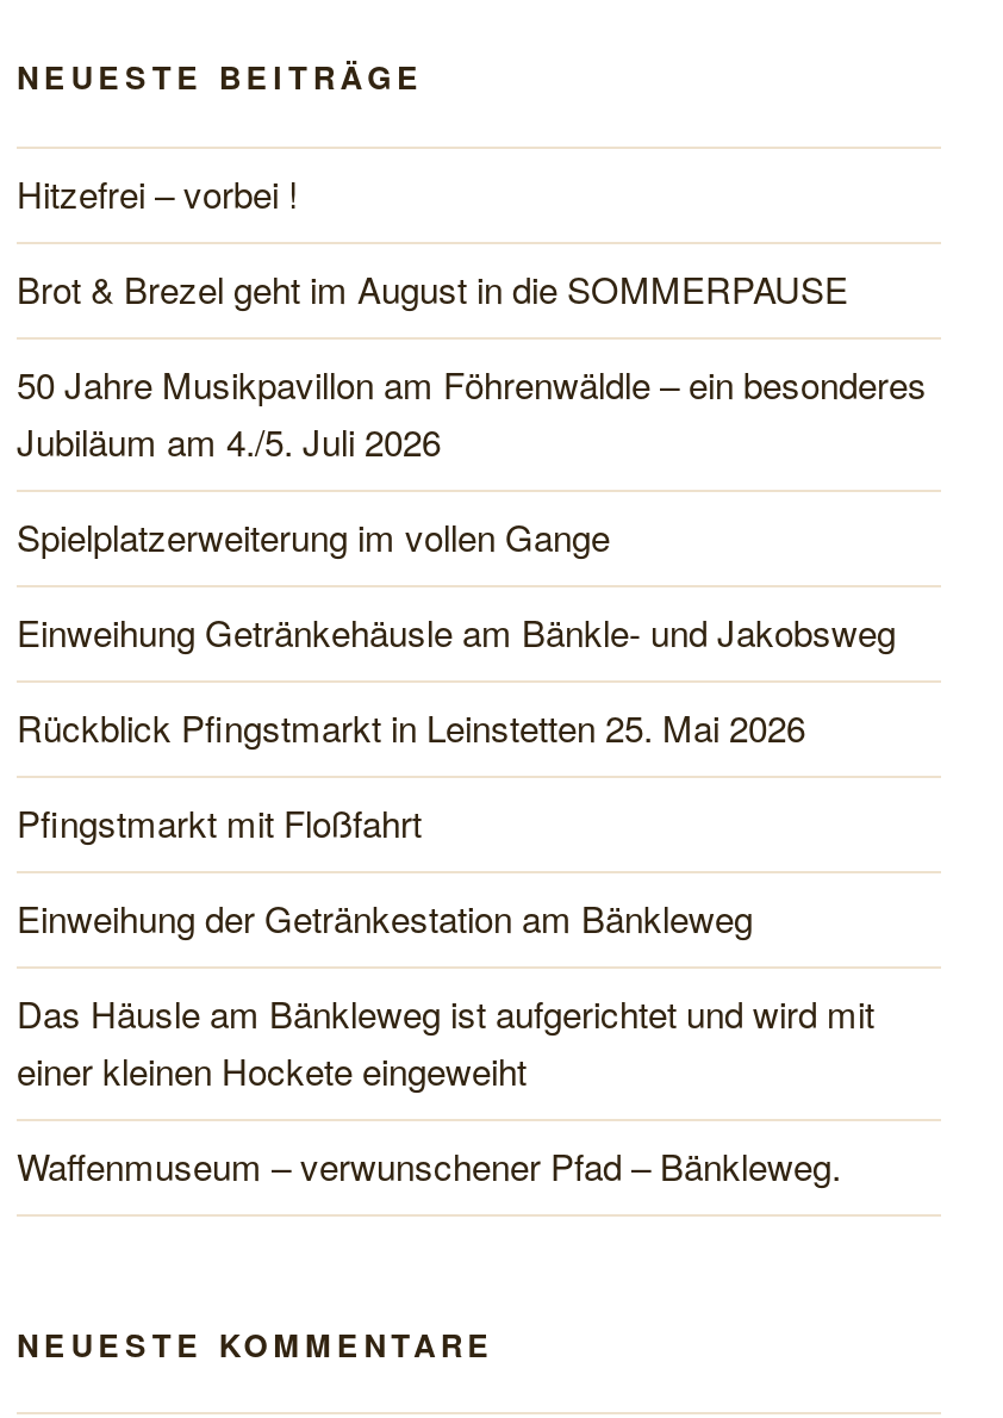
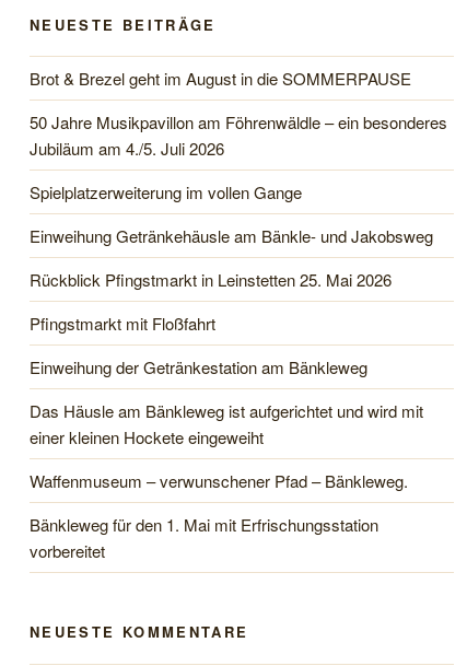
- Hitzefrei – vorbei !

moved up: Brot & Brezel geht im August in die SOMMERPAUSE | 50 Jahre Musikpavillon am Föhrenwäldle – ein besonderes | Jubiläum am 4./5. Juli 2026 | ... | einer kleinen Hockete eingeweiht | Waffenmuseum – verwunschener Pfad – Bänkleweg.

+ Bänkleweg für den 1. Mai mit Erfrischungsstation
+ vorbereitet
